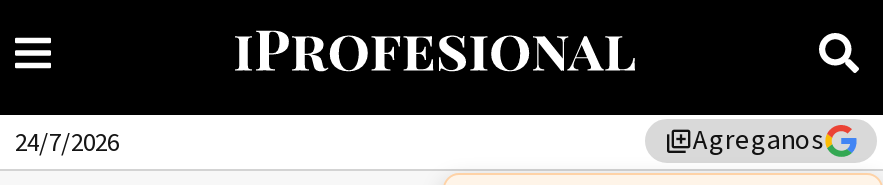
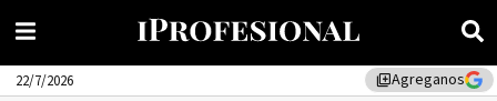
- 24/7/2026
+ 22/7/2026
